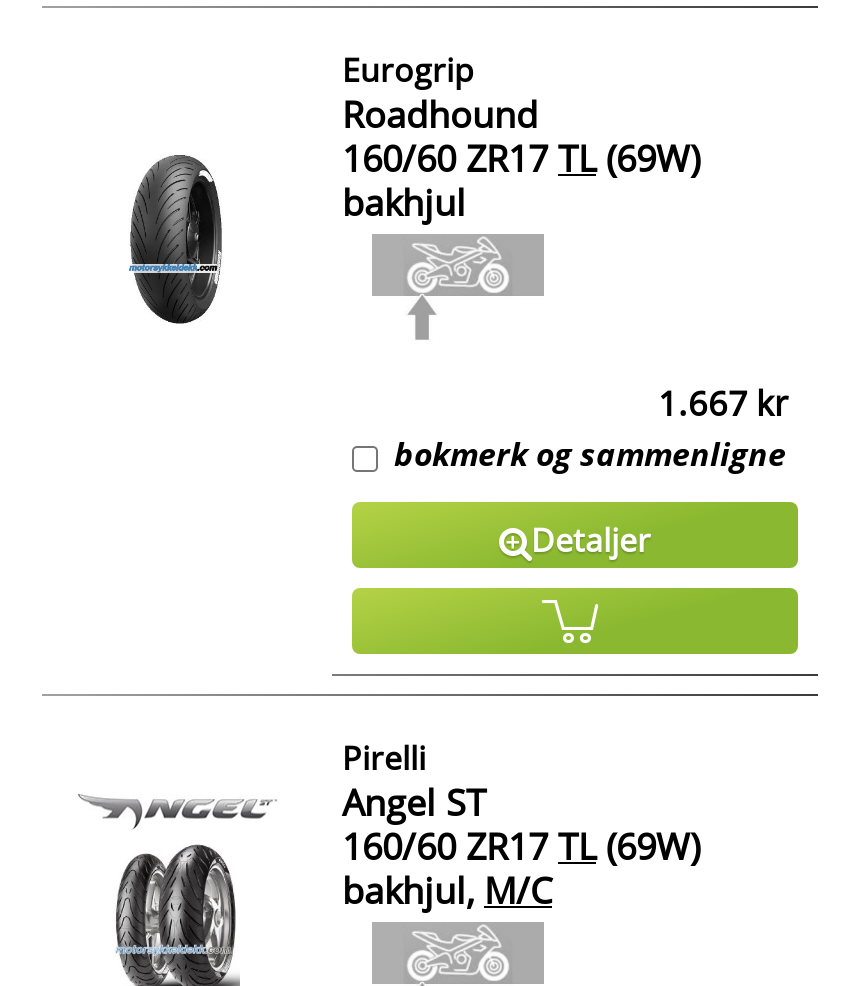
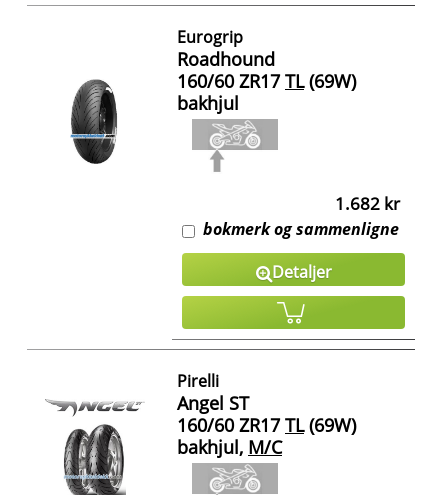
- 1.667 kr
+ 1.682 kr
